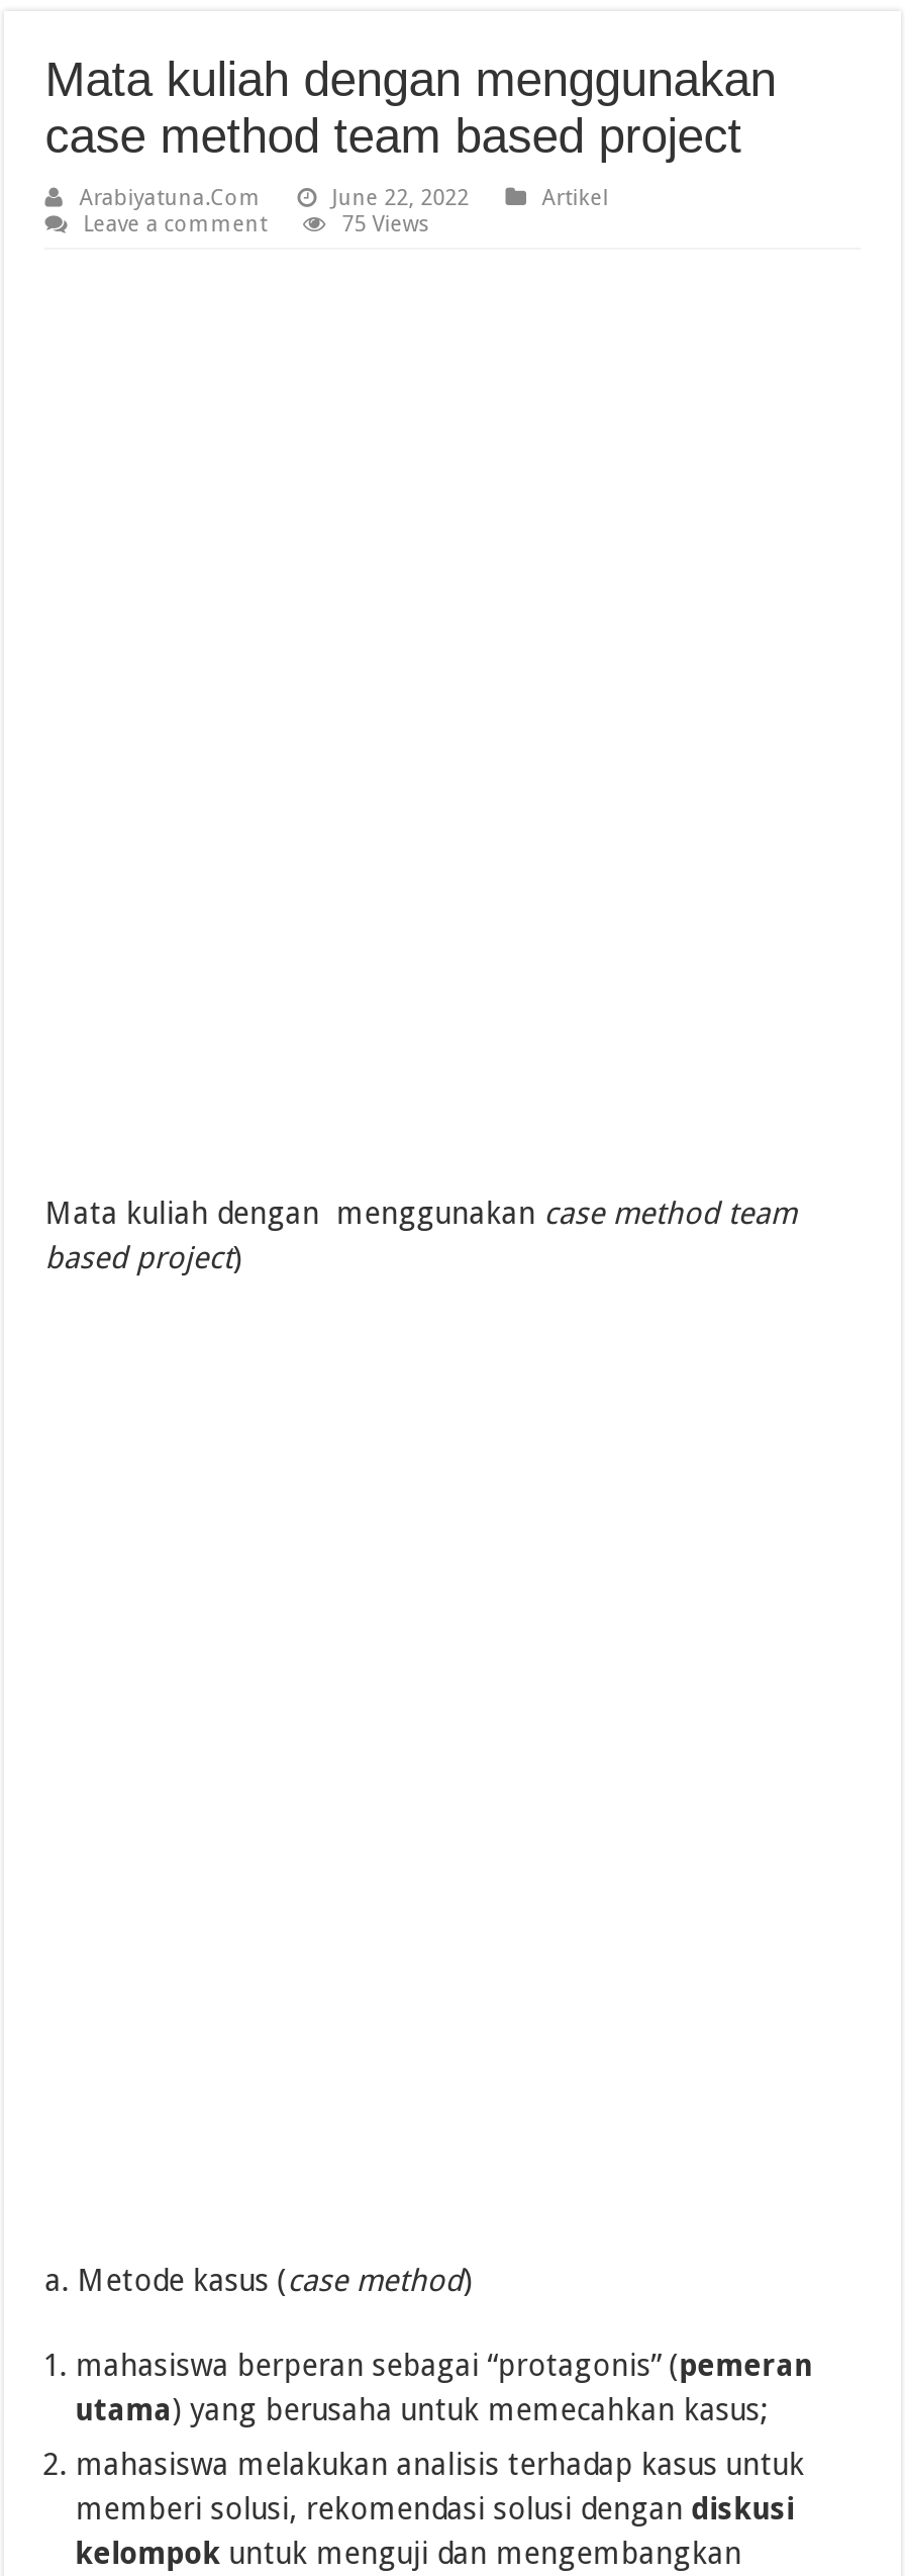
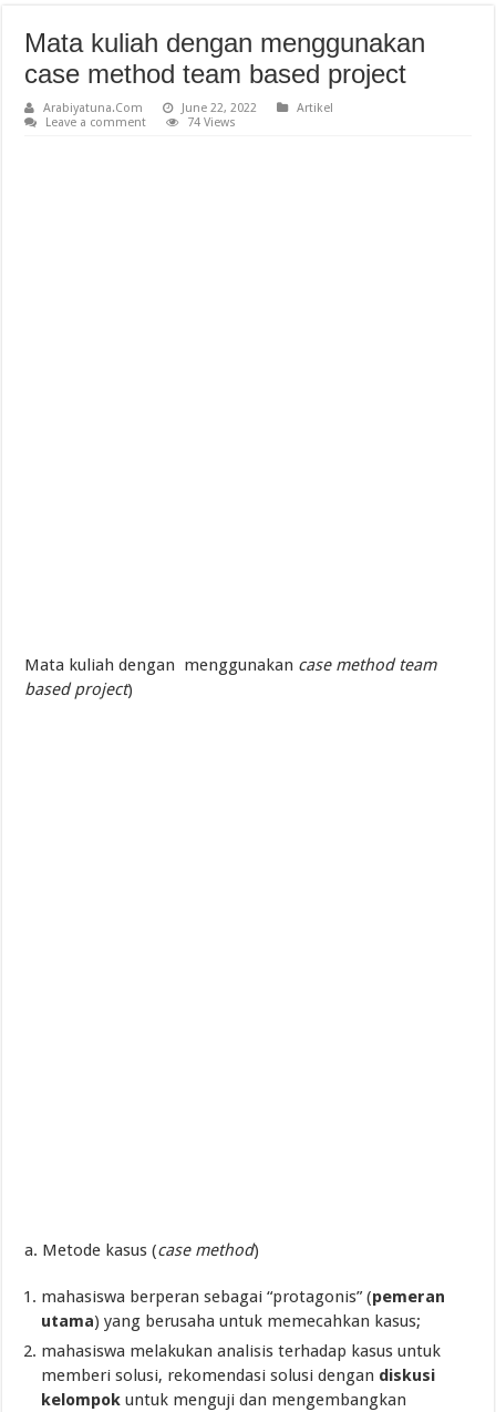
- 75 Views
+ 74 Views
